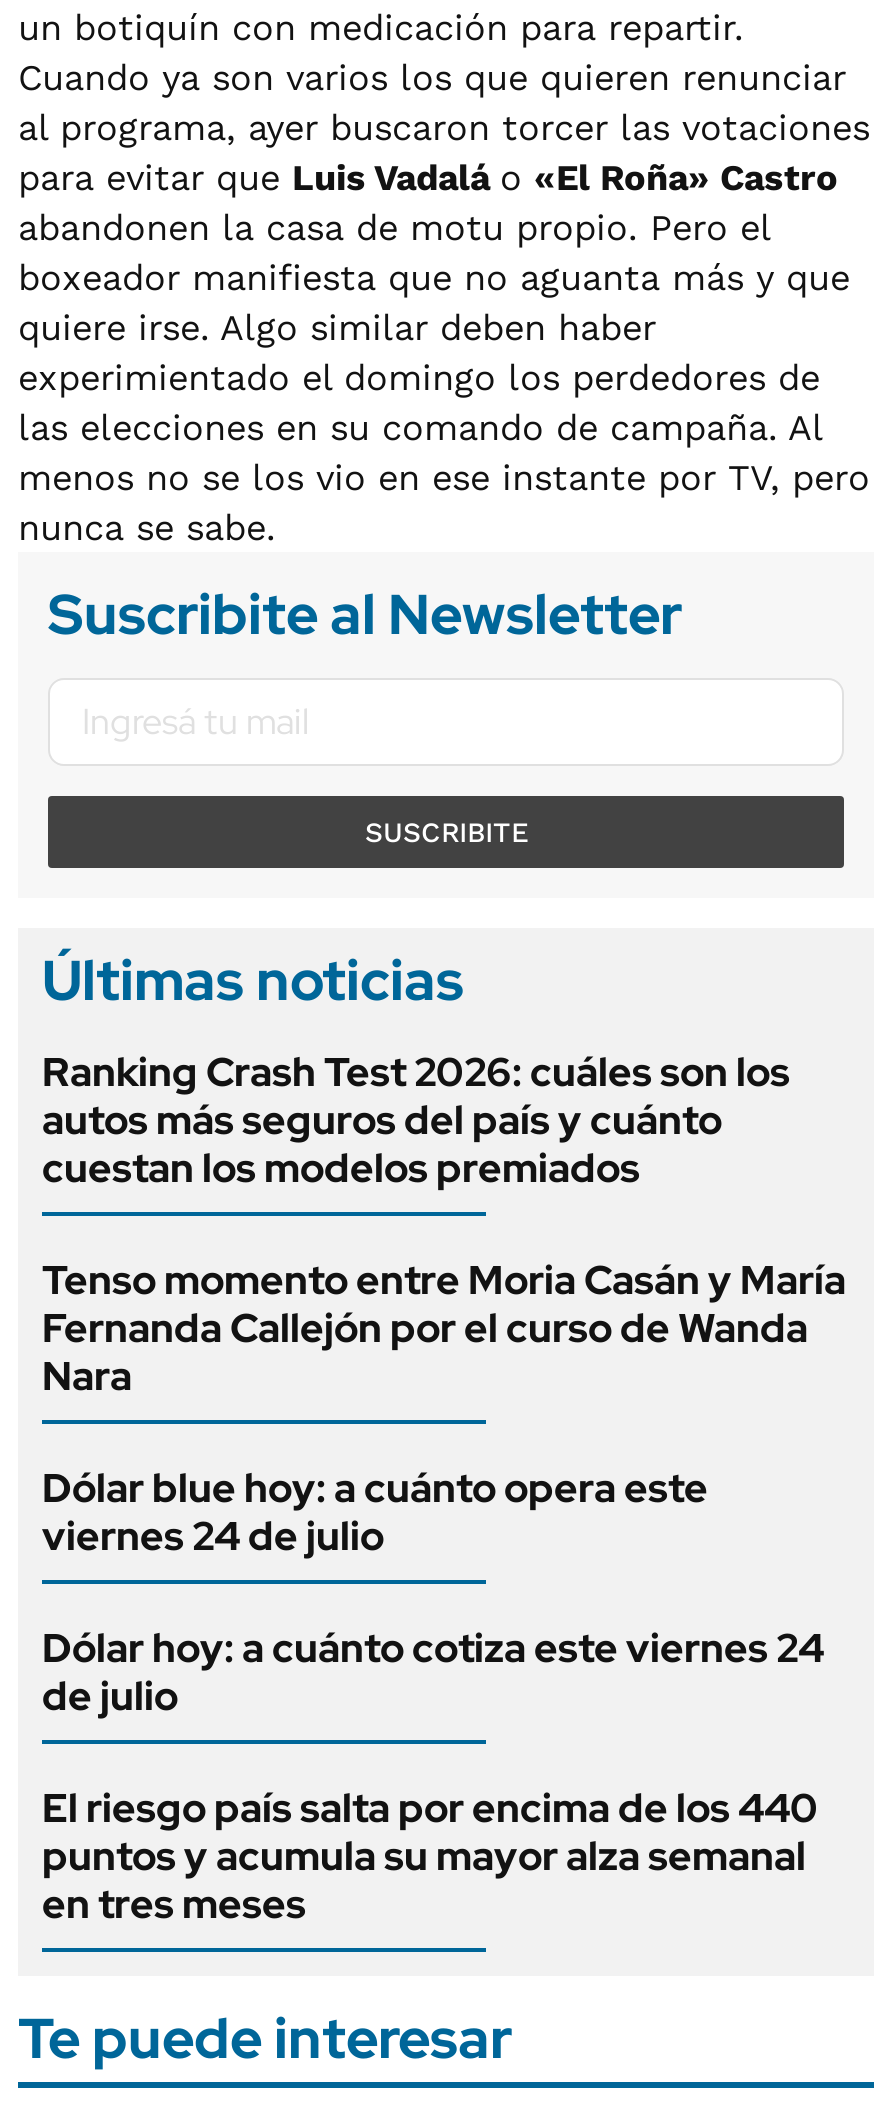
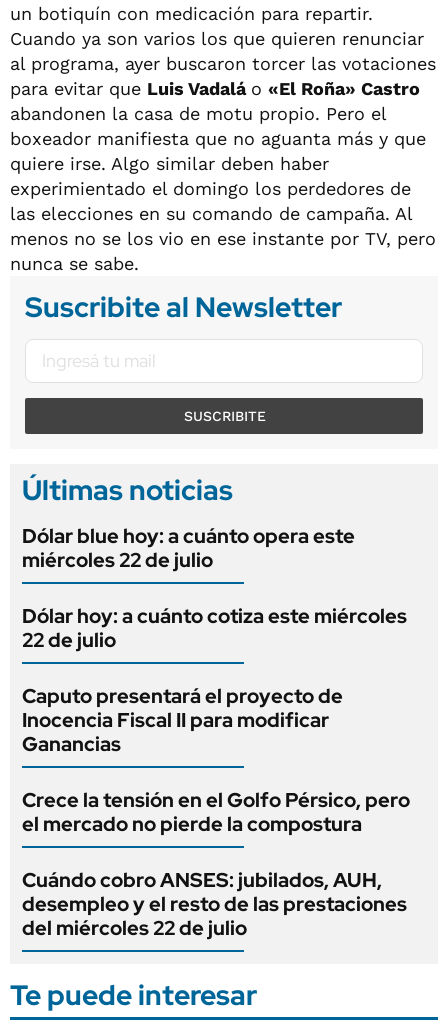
- Ranking Crash Test 2026: cuáles son los
- autos más seguros del país y cuánto
- cuestan los modelos premiados
- Tenso momento entre Moria Casán y María
- Fernanda Callejón por el curso de Wanda
- Nara

moved up: Dólar blue hoy: a cuánto opera este

- viernes 24 de julio
- Dólar hoy: a cuánto cotiza este viernes 24
- de julio
- El riesgo país salta por encima de los 440
- puntos y acumula su mayor alza semanal
- en tres meses
+ miércoles 22 de julio
+ Dólar hoy: a cuánto cotiza este miércoles
+ 22 de julio
+ Caputo presentará el proyecto de
+ Inocencia Fiscal II para modificar
+ Ganancias
+ Crece la tensión en el Golfo Pérsico, pero
+ el mercado no pierde la compostura
+ Cuándo cobro ANSES: jubilados, AUH,
+ desempleo y el resto de las prestaciones
+ del miércoles 22 de julio
